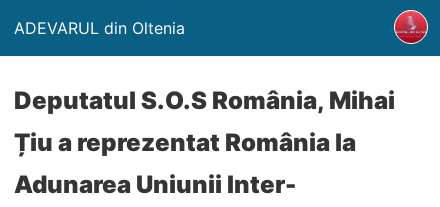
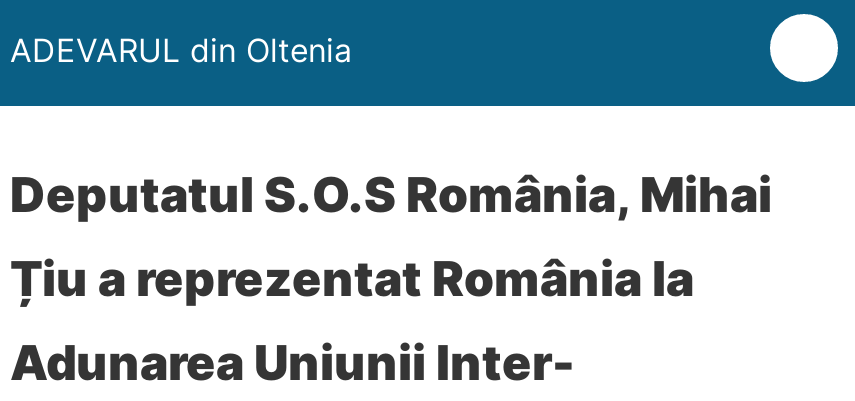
- [image]
+ [image]
